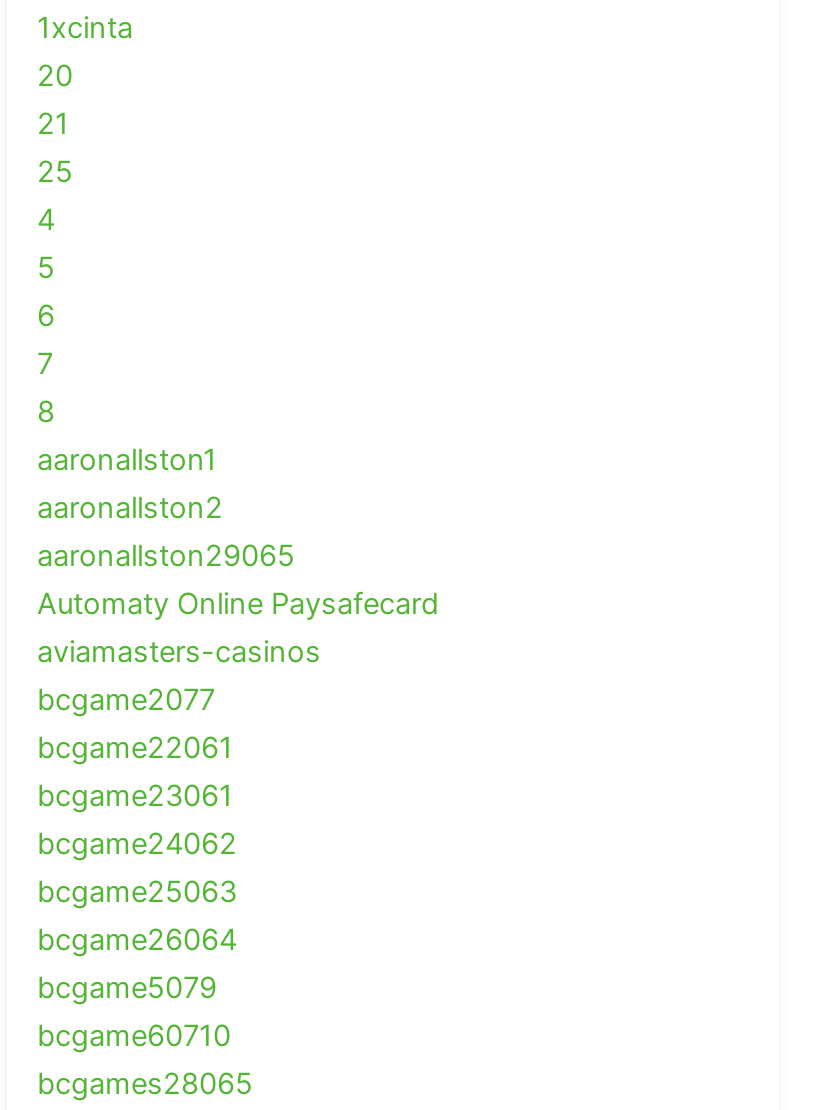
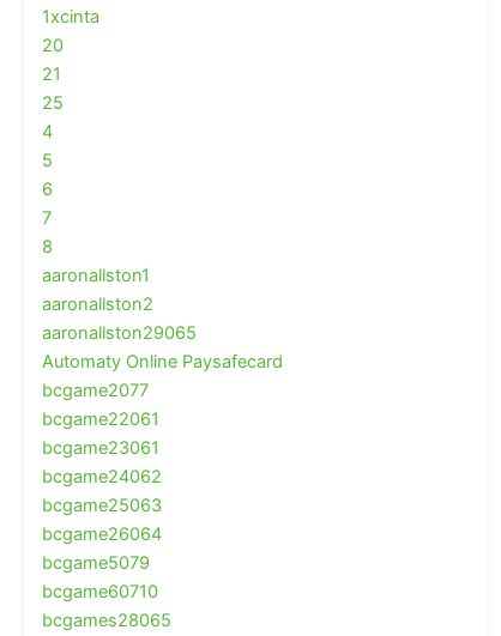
- aviamasters-casinos
